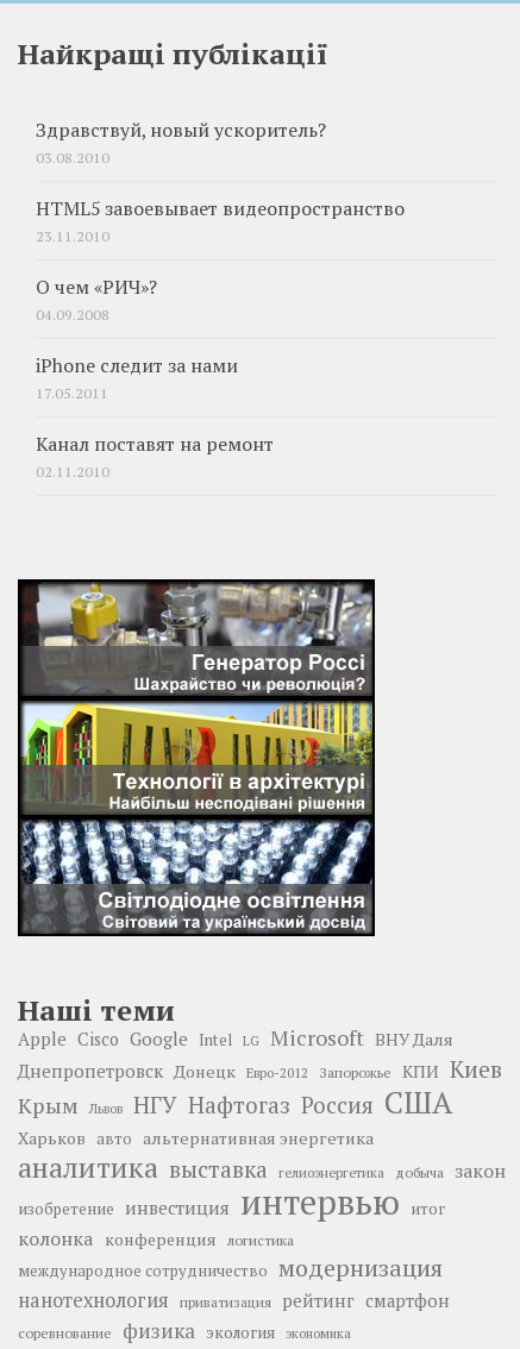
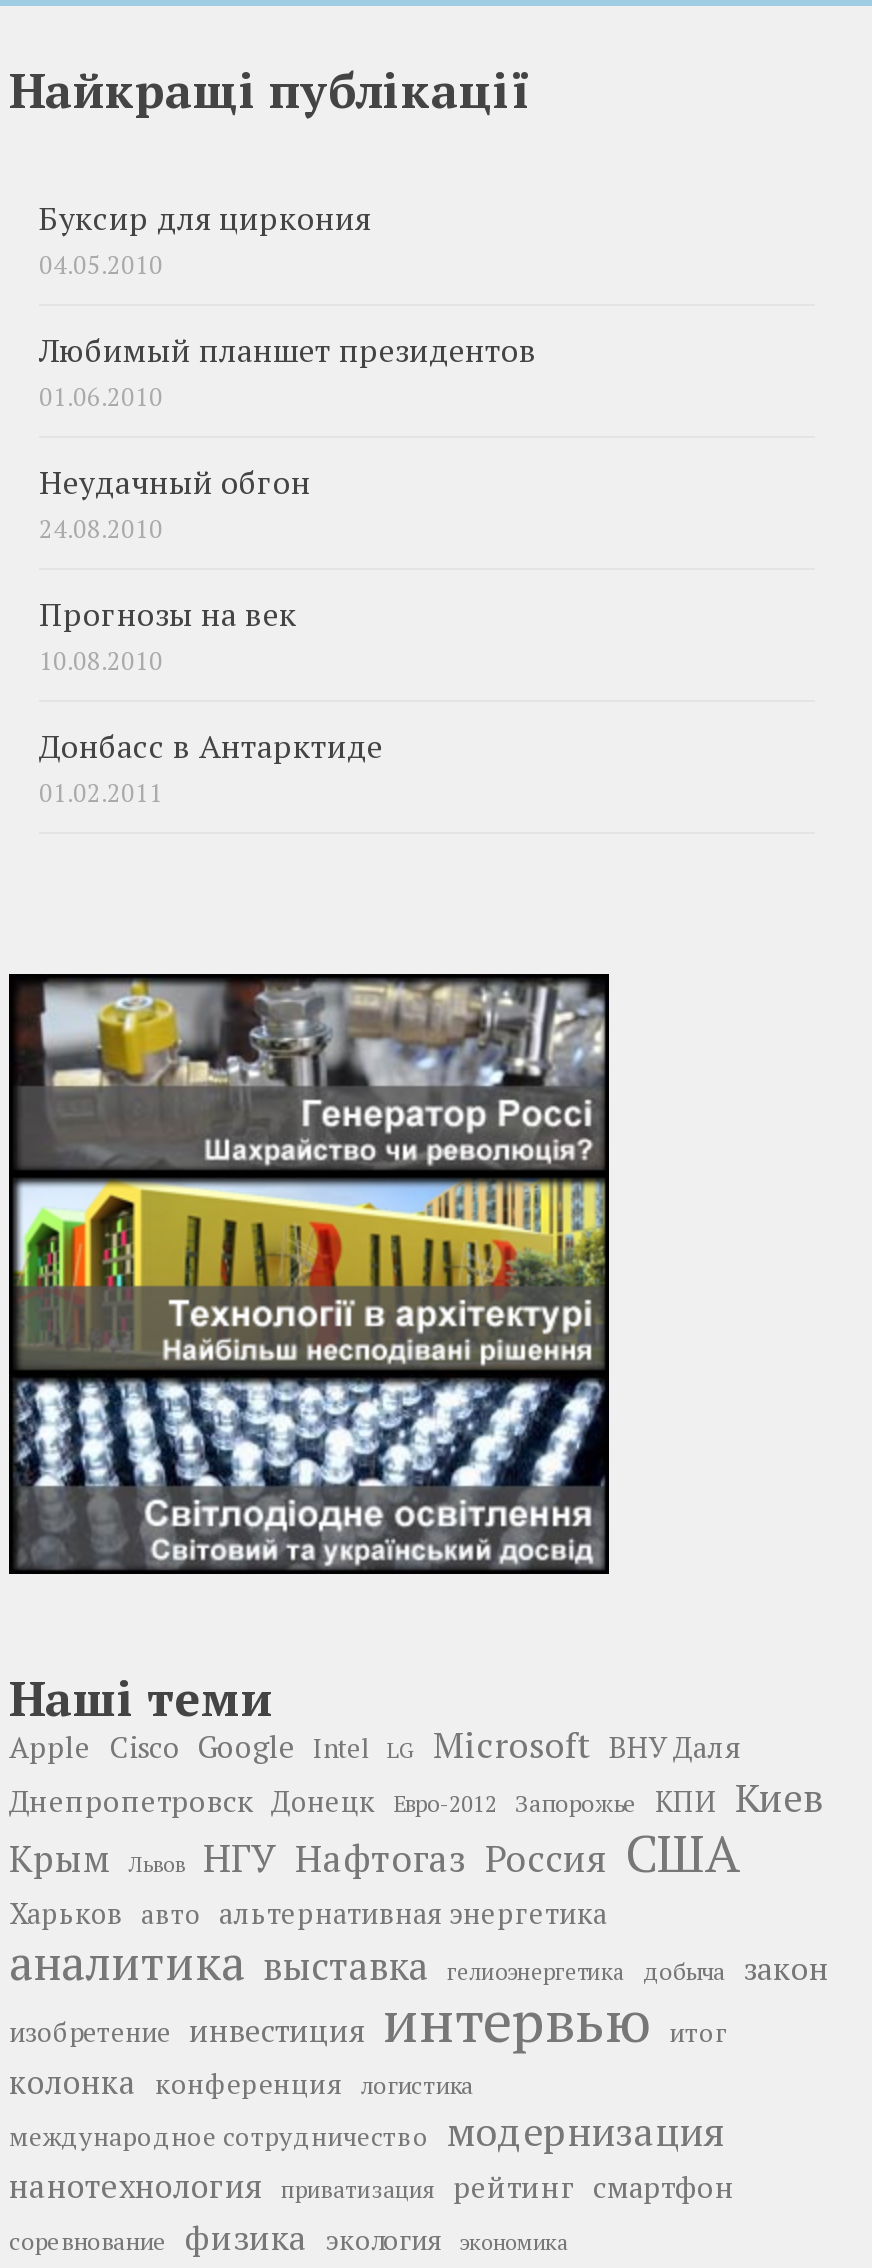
- Здравствуй, новый ускоритель?
- 03.08.2010
+ Буксир для циркония
+ 04.05.2010

- HTML5 завоевывает видеопространство
- 23.11.2010
+ Любимый планшет президентов
+ 01.06.2010

- О чем «РИЧ»?
- 04.09.2008
+ Неудачный обгон
+ 24.08.2010

- iPhone следит за нами
- 17.05.2011
+ Прогнозы на век
+ 10.08.2010

- Канал поставят на ремонт
- 02.11.2010
+ Донбасс в Антарктиде
+ 01.02.2011
